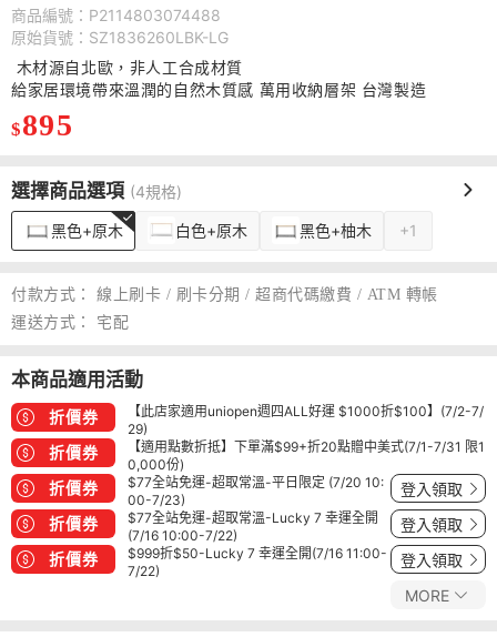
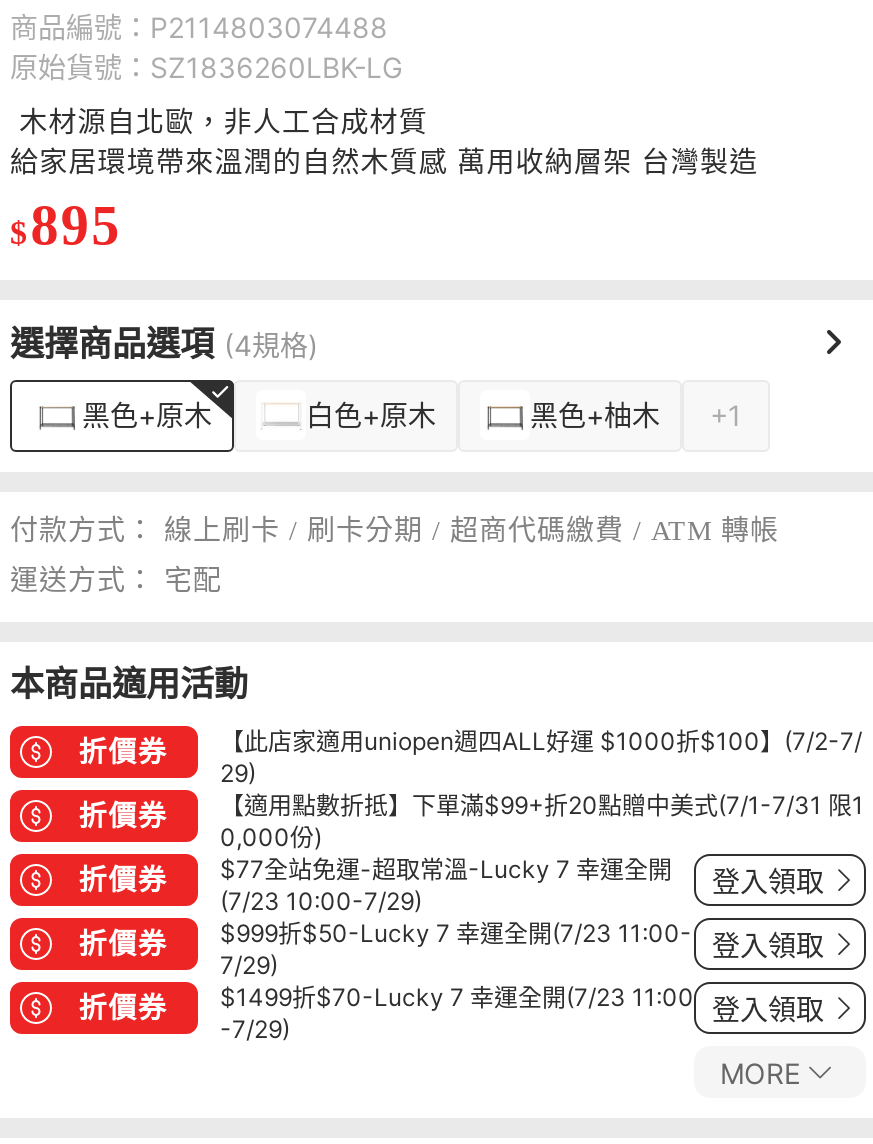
- $77全站免運-超取常溫-平日限定 (7/20 10:
- 00-7/23)
+ (7/23 10:00-7/29)

moved up: $77全站免運-超取常溫-Lucky 7 幸運全開

- (7/16 10:00-7/22)
+ $999折$50-Lucky 7 幸運全開(7/23 11:00-
+ 7/29)

- $999折$50-Lucky 7 幸運全開(7/16 11:00-
+ $1499折$70-Lucky 7 幸運全開(7/23 11:00

- 7/22)
+ -7/29)
